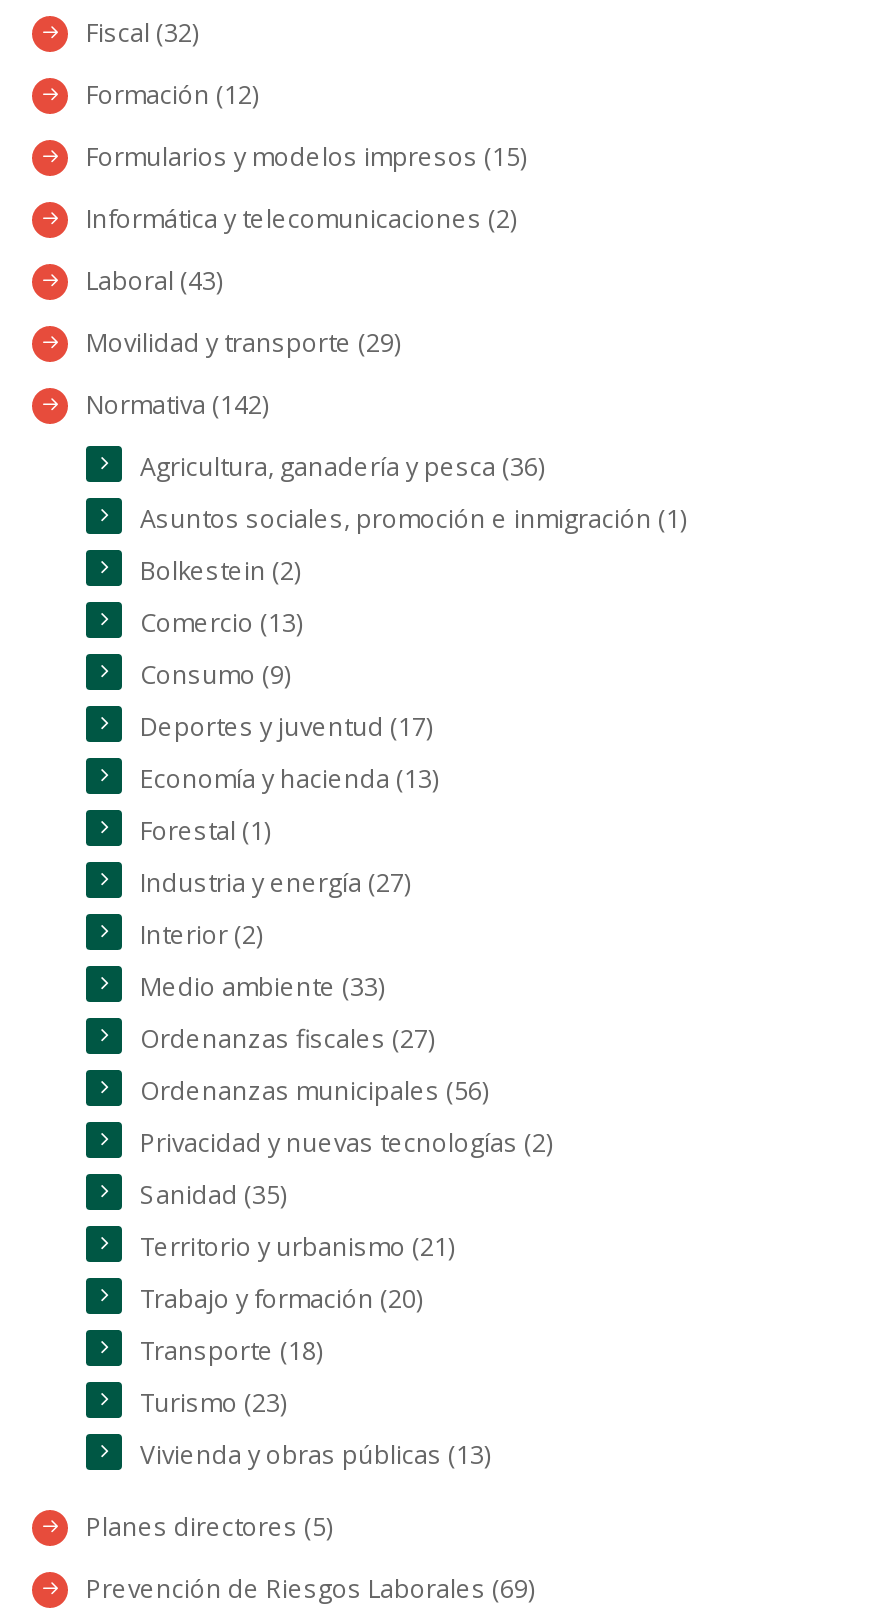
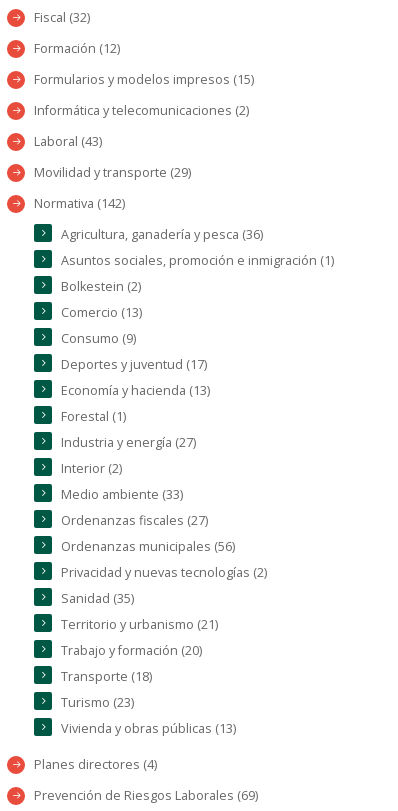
- Planes directores (5)
+ Planes directores (4)
